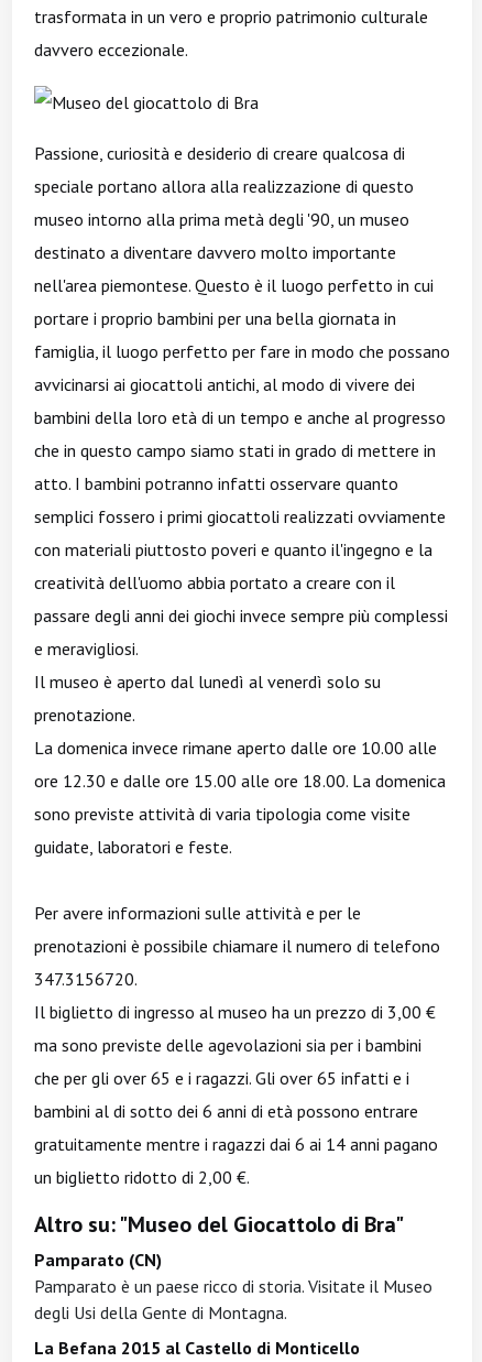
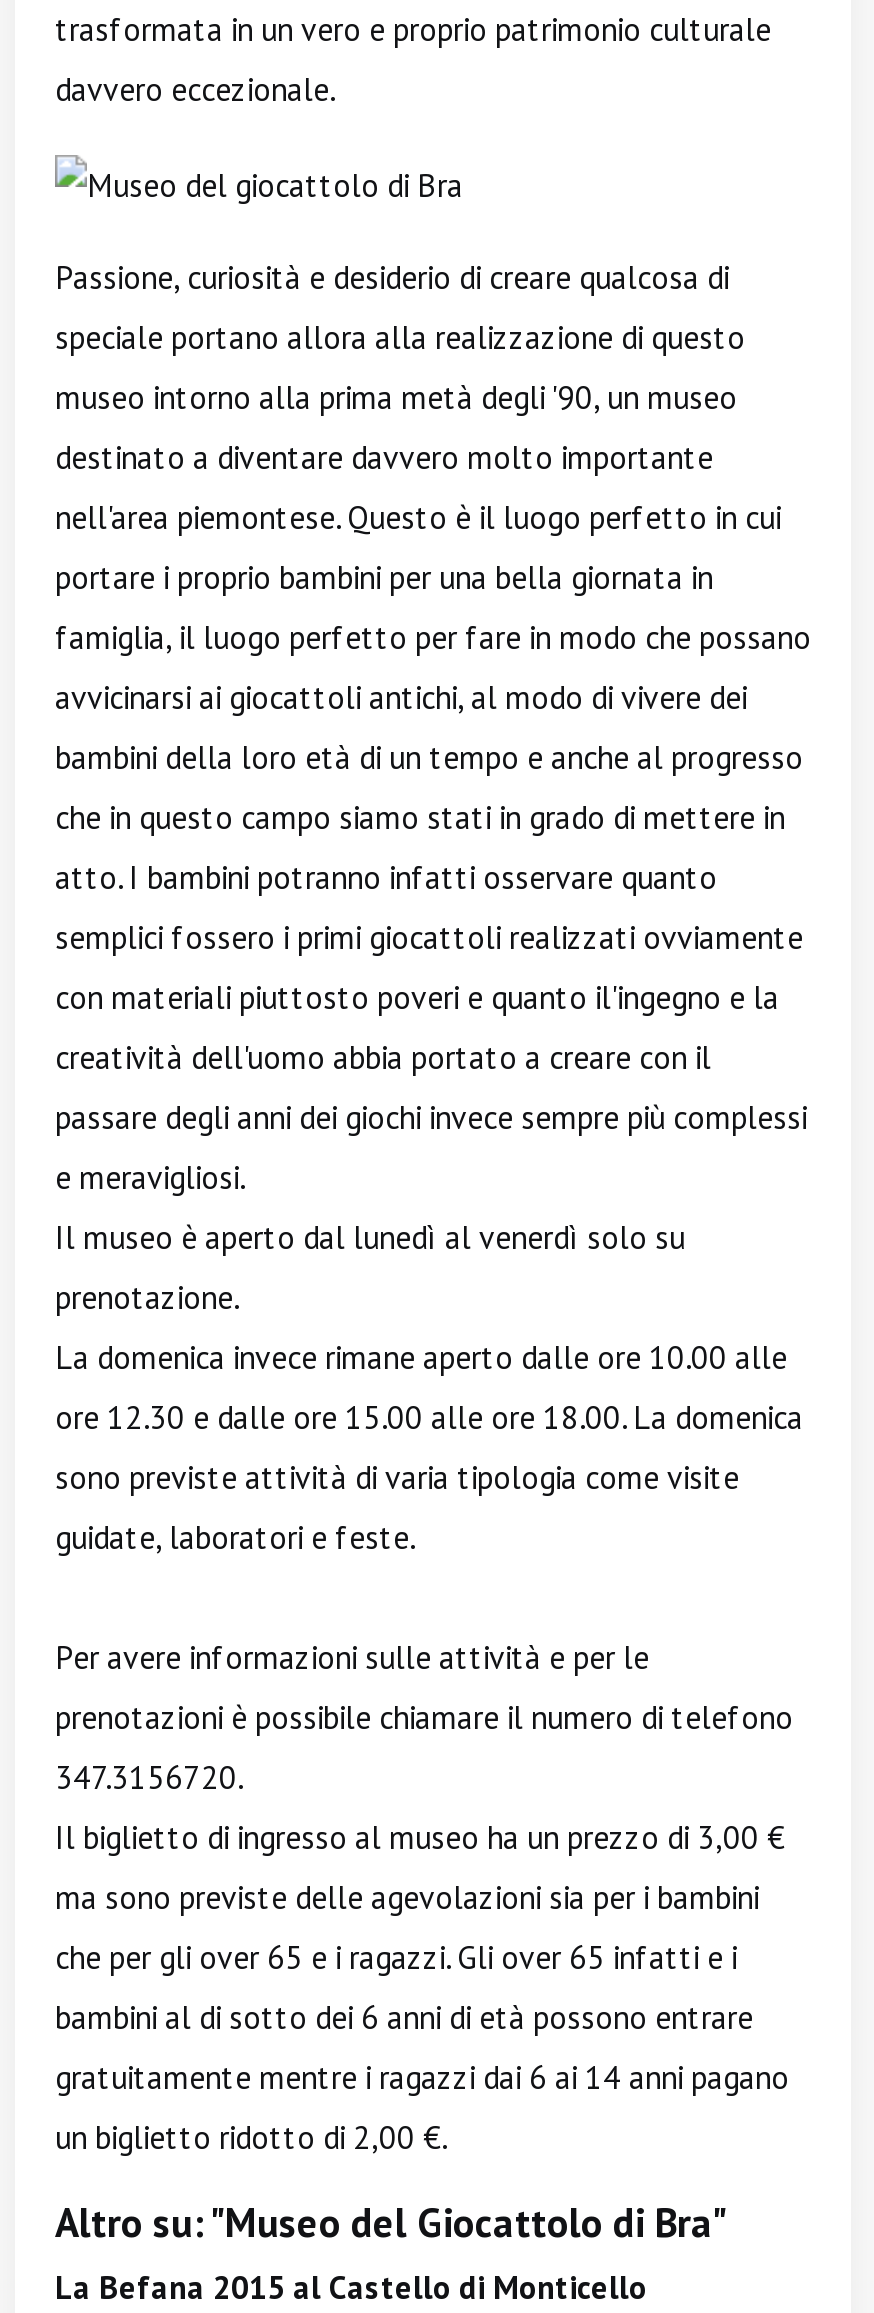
- Pamparato (CN)
- Pamparato è un paese ricco di storia. Visitate il Museo
- degli Usi della Gente di Montagna.
